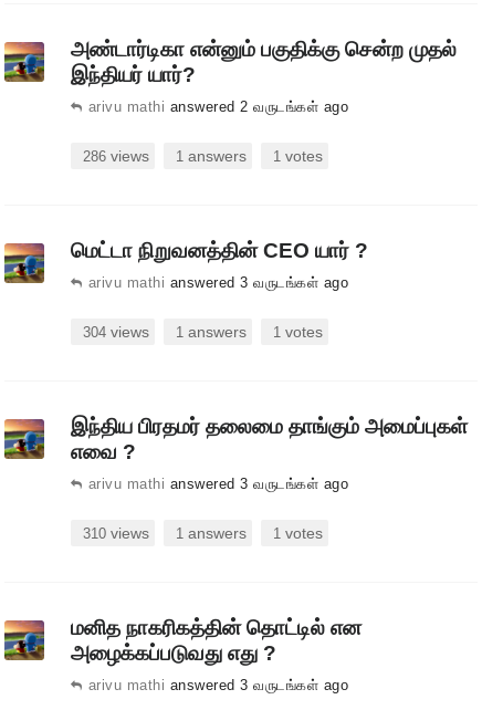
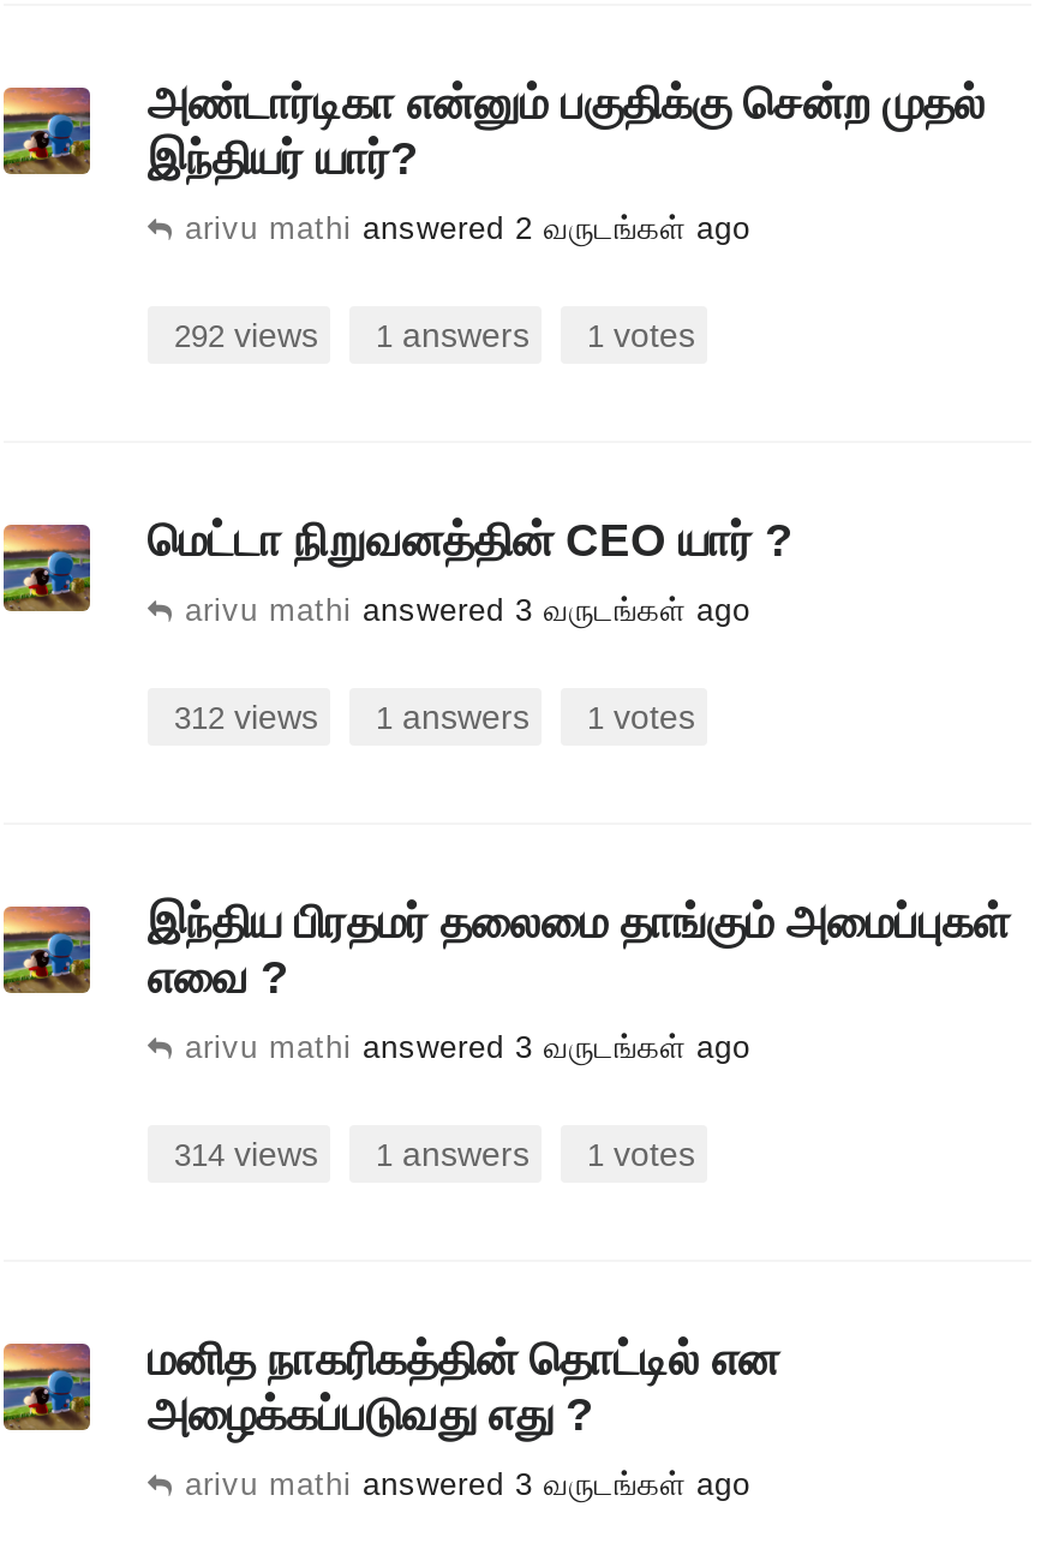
- 286 views 1 answers 1 votes
+ 292 views 1 answers 1 votes

- 304 views 1 answers 1 votes
+ 312 views 1 answers 1 votes

- 310 views 1 answers 1 votes
+ 314 views 1 answers 1 votes
